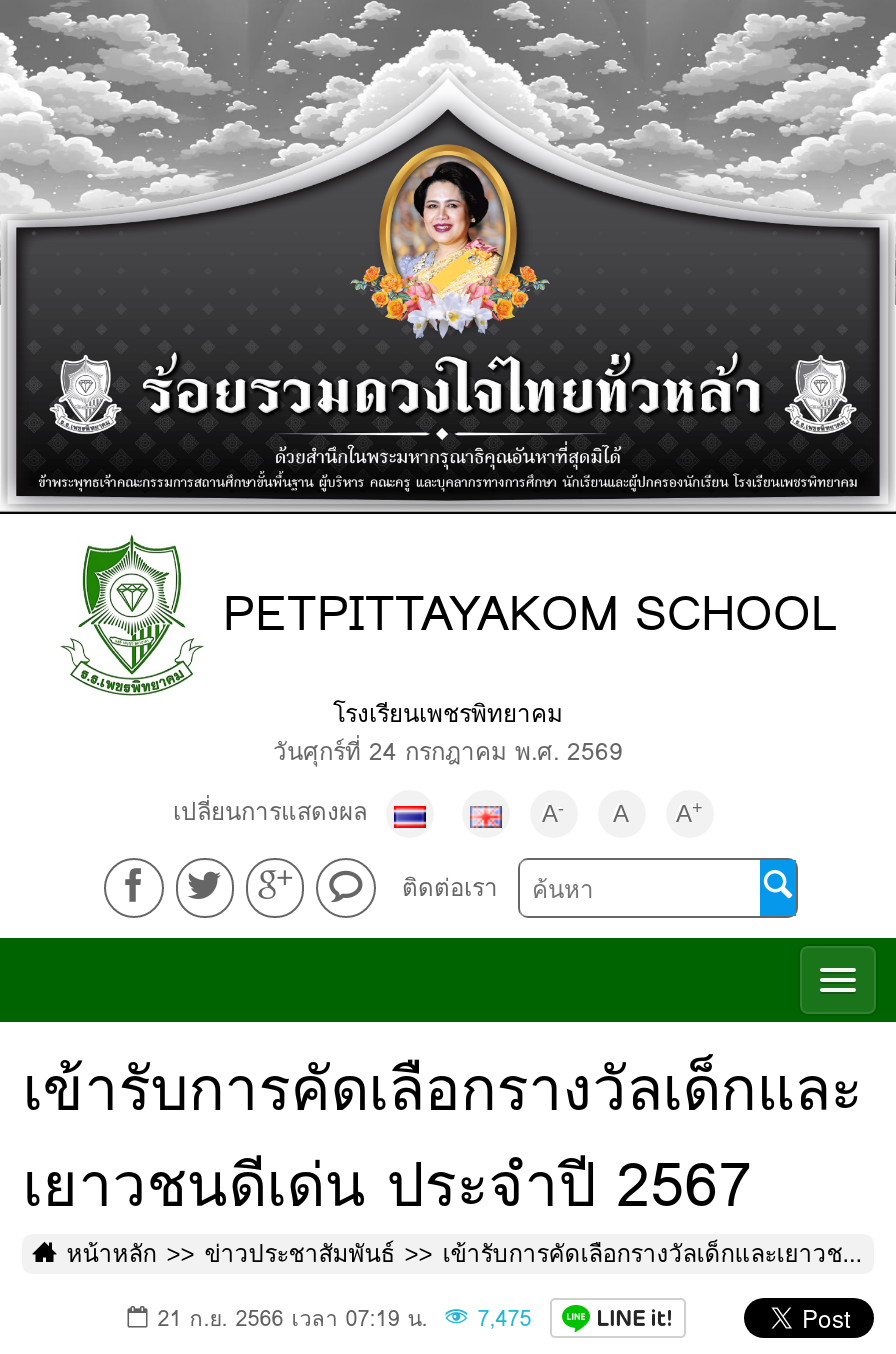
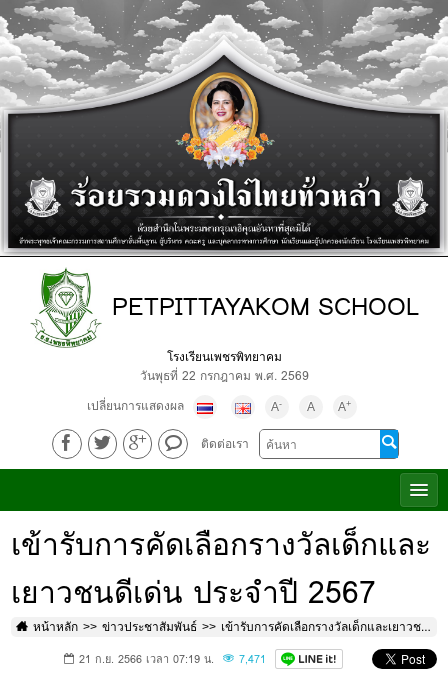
- วันศุกร์ที่ 24 กรกฎาคม พ.ศ. 2569
+ วันพุธที่ 22 กรกฎาคม พ.ศ. 2569

- 21 ก.ย. 2566 เวลา 07:19 น. 7,475
+ 21 ก.ย. 2566 เวลา 07:19 น. 7,471
